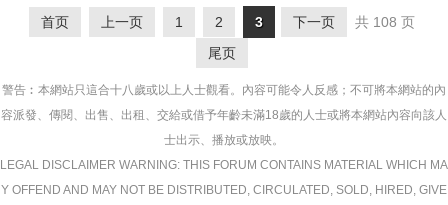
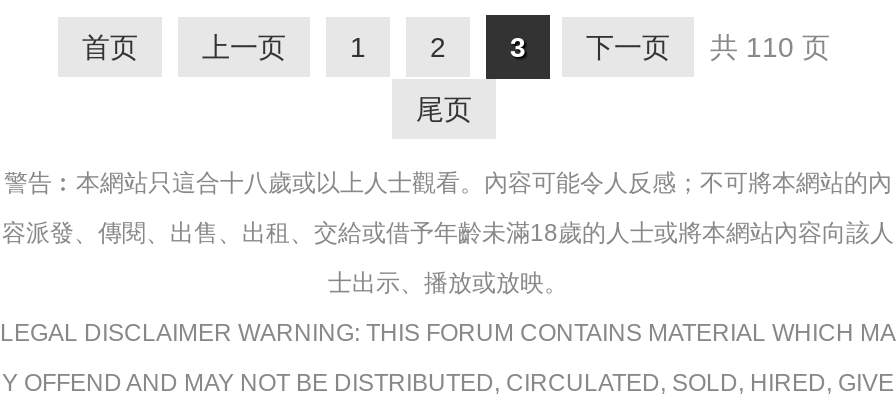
- 首页 上一页 1 2 3 下一页 共 108 页
+ 首页 上一页 1 2 3 下一页 共 110 页
